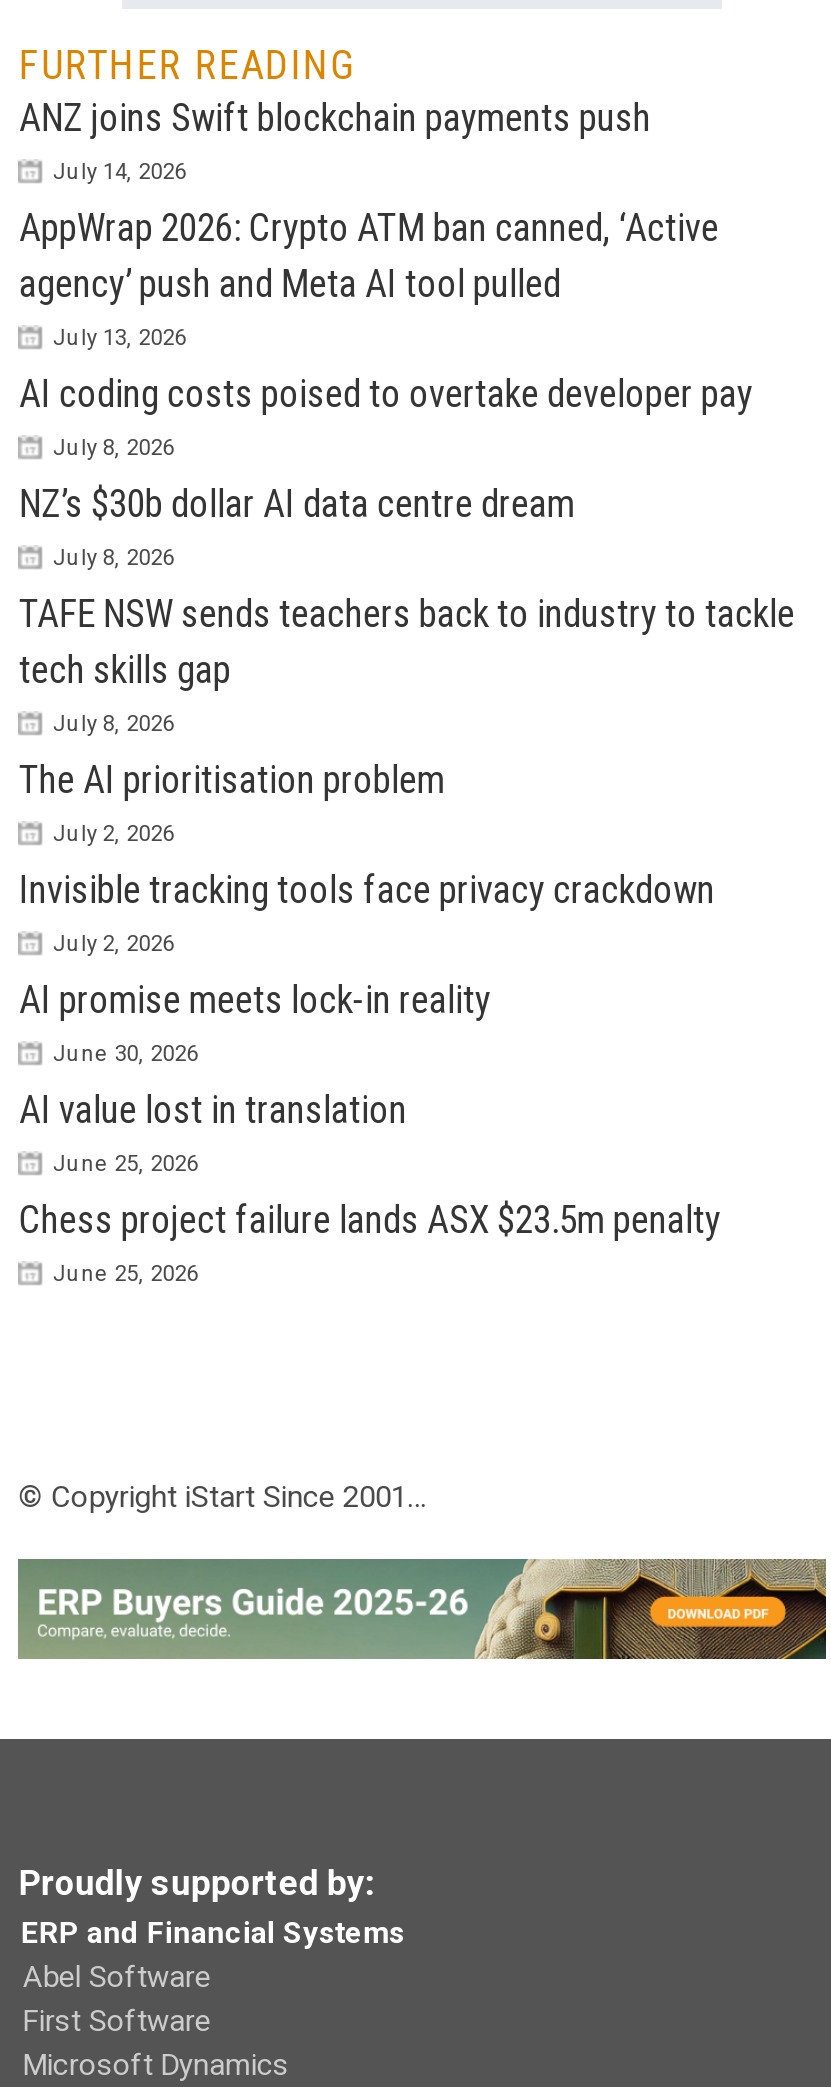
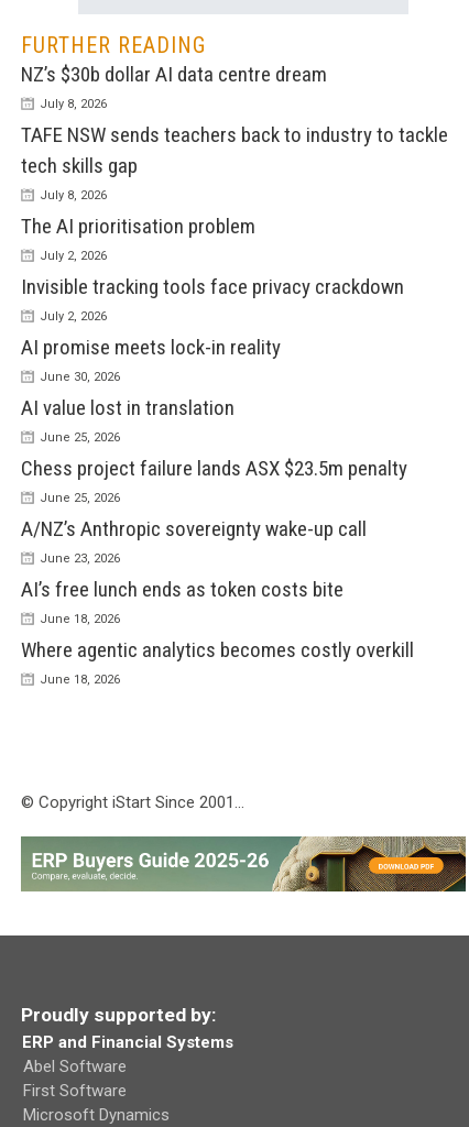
- ANZ joins Swift blockchain payments push
- July 14, 2026
- AppWrap 2026: Crypto ATM ban canned, ‘Active
- agency’ push and Meta AI tool pulled
- July 13, 2026
- AI coding costs poised to overtake developer pay
- July 8, 2026

moved up: NZ’s $30b dollar AI data centre dream | July 8, 2026 | TAFE NSW sends teachers back to industry to tackle | ... | Chess project failure lands ASX $23.5m penalty | June 25, 2026

+ A/NZ’s Anthropic sovereignty wake-up call
+ June 23, 2026
+ AI’s free lunch ends as token costs bite
+ June 18, 2026
+ Where agentic analytics becomes costly overkill
+ June 18, 2026
